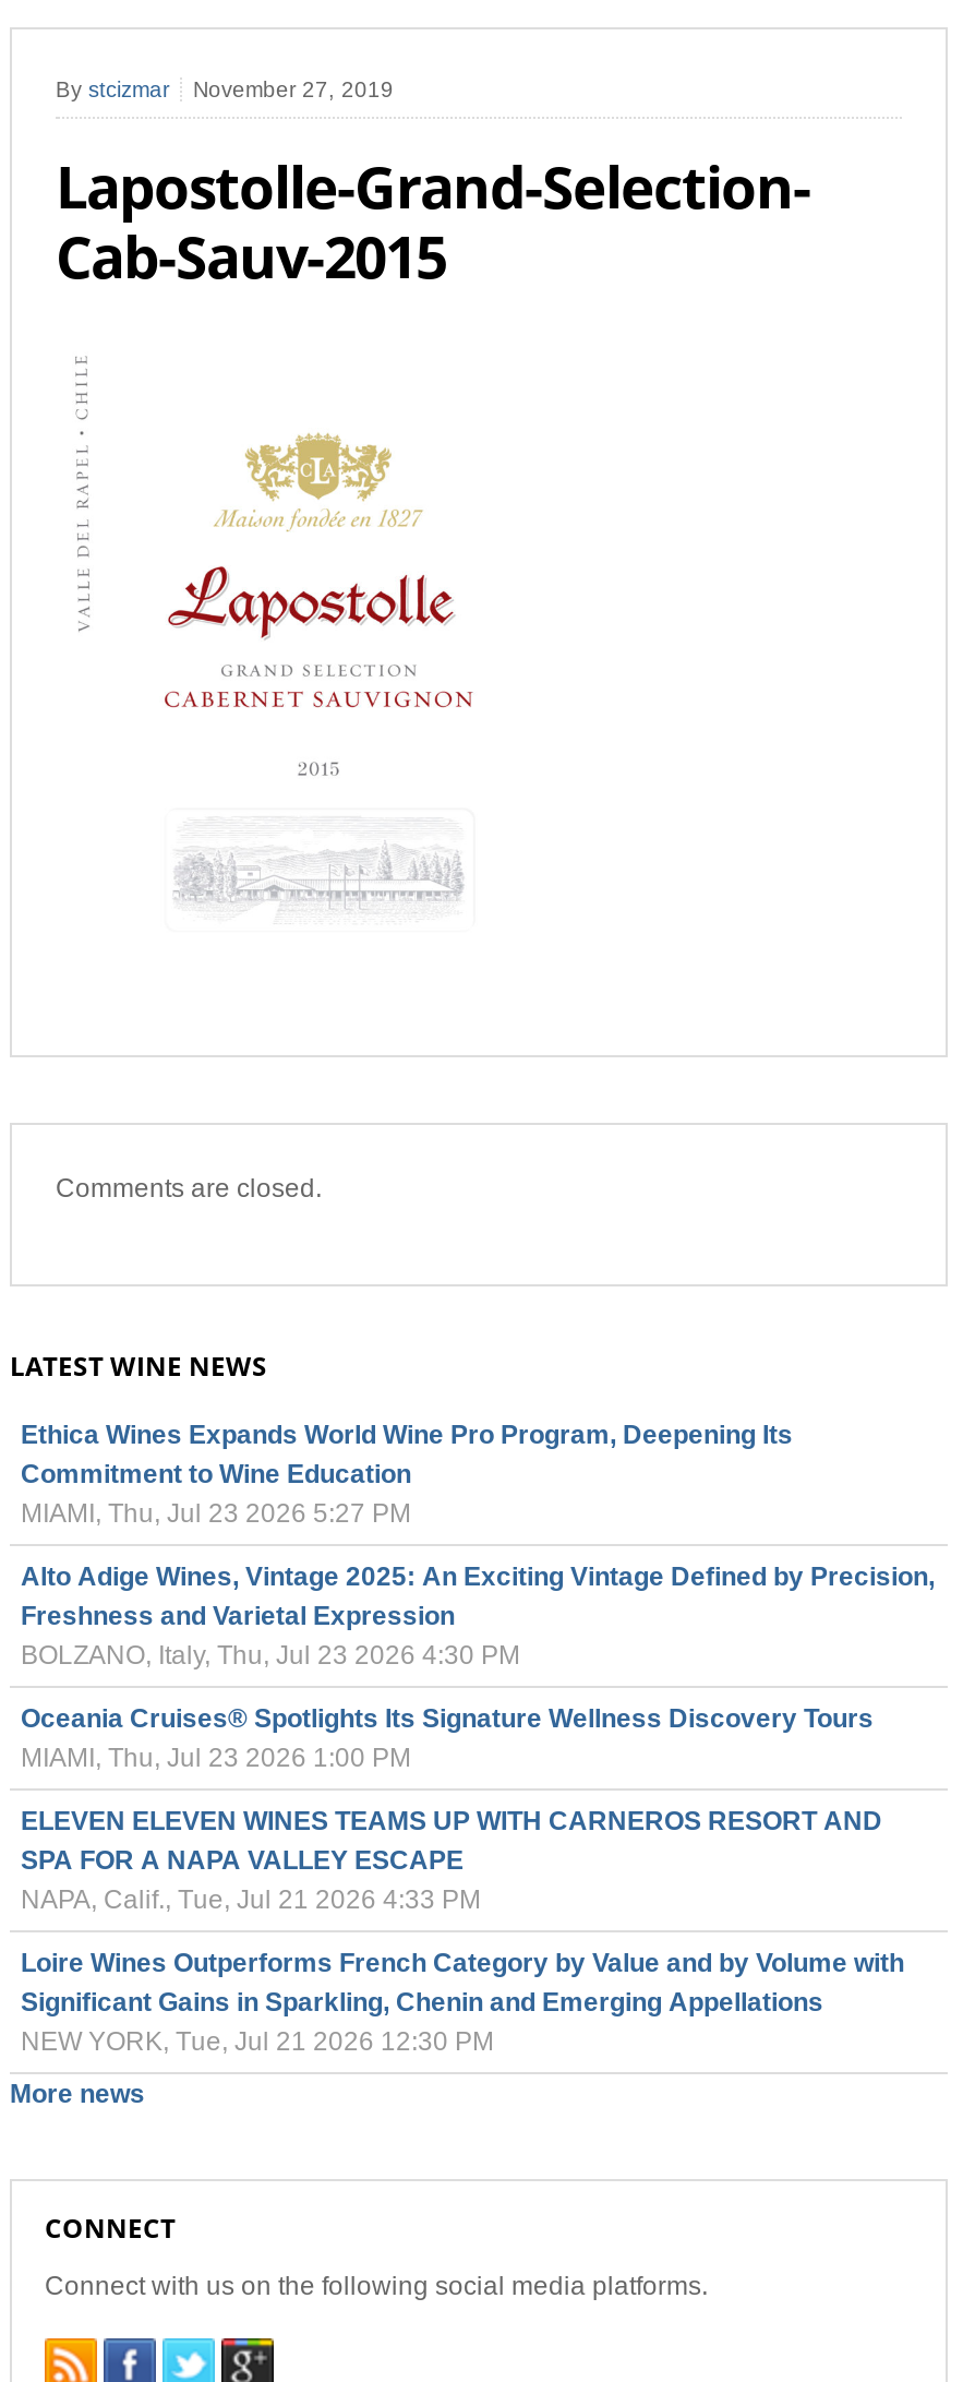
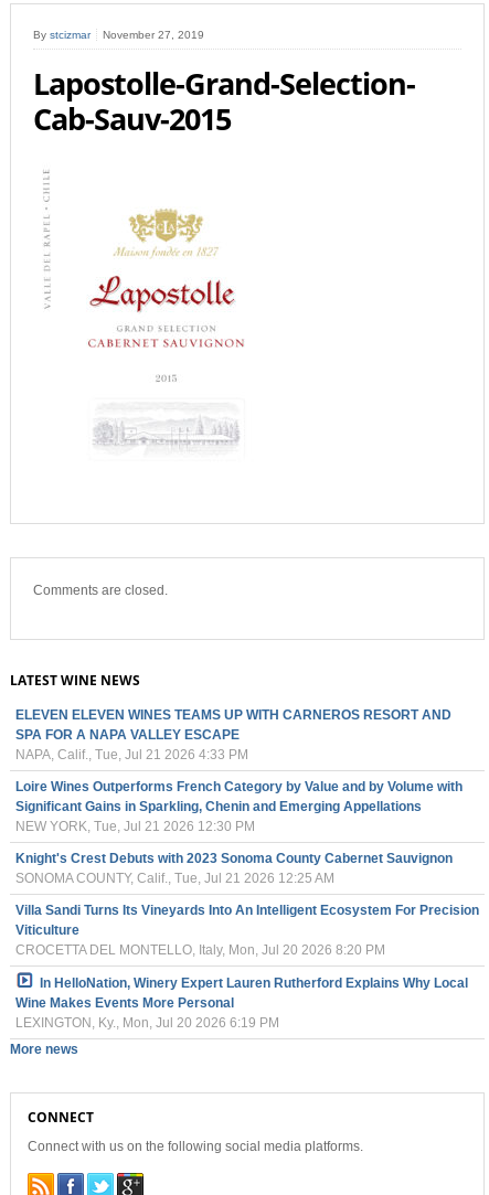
- Ethica Wines Expands World Wine Pro Program, Deepening Its
- Commitment to Wine Education
- MIAMI, Thu, Jul 23 2026 5:27 PM
- Alto Adige Wines, Vintage 2025: An Exciting Vintage Defined by Precision,
- Freshness and Varietal Expression
- BOLZANO, Italy, Thu, Jul 23 2026 4:30 PM
- Oceania Cruises® Spotlights Its Signature Wellness Discovery Tours
- MIAMI, Thu, Jul 23 2026 1:00 PM

moved up: ELEVEN ELEVEN WINES TEAMS UP WITH CARNEROS RESORT AND | SPA FOR A NAPA VALLEY ESCAPE | NAPA, Calif., Tue, Jul 21 2026 4:33 PM | Loire Wines Outperforms French Category by Value and by Volume with | Significant Gains in Sparkling, Chenin and Emerging Appellations | NEW YORK, Tue, Jul 21 2026 12:30 PM

+ Knight's Crest Debuts with 2023 Sonoma County Cabernet Sauvignon
+ SONOMA COUNTY, Calif., Tue, Jul 21 2026 12:25 AM
+ Villa Sandi Turns Its Vineyards Into An Intelligent Ecosystem For Precision
+ Viticulture
+ CROCETTA DEL MONTELLO, Italy, Mon, Jul 20 2026 8:20 PM
+ In HelloNation, Winery Expert Lauren Rutherford Explains Why Local
+ Wine Makes Events More Personal
+ LEXINGTON, Ky., Mon, Jul 20 2026 6:19 PM
